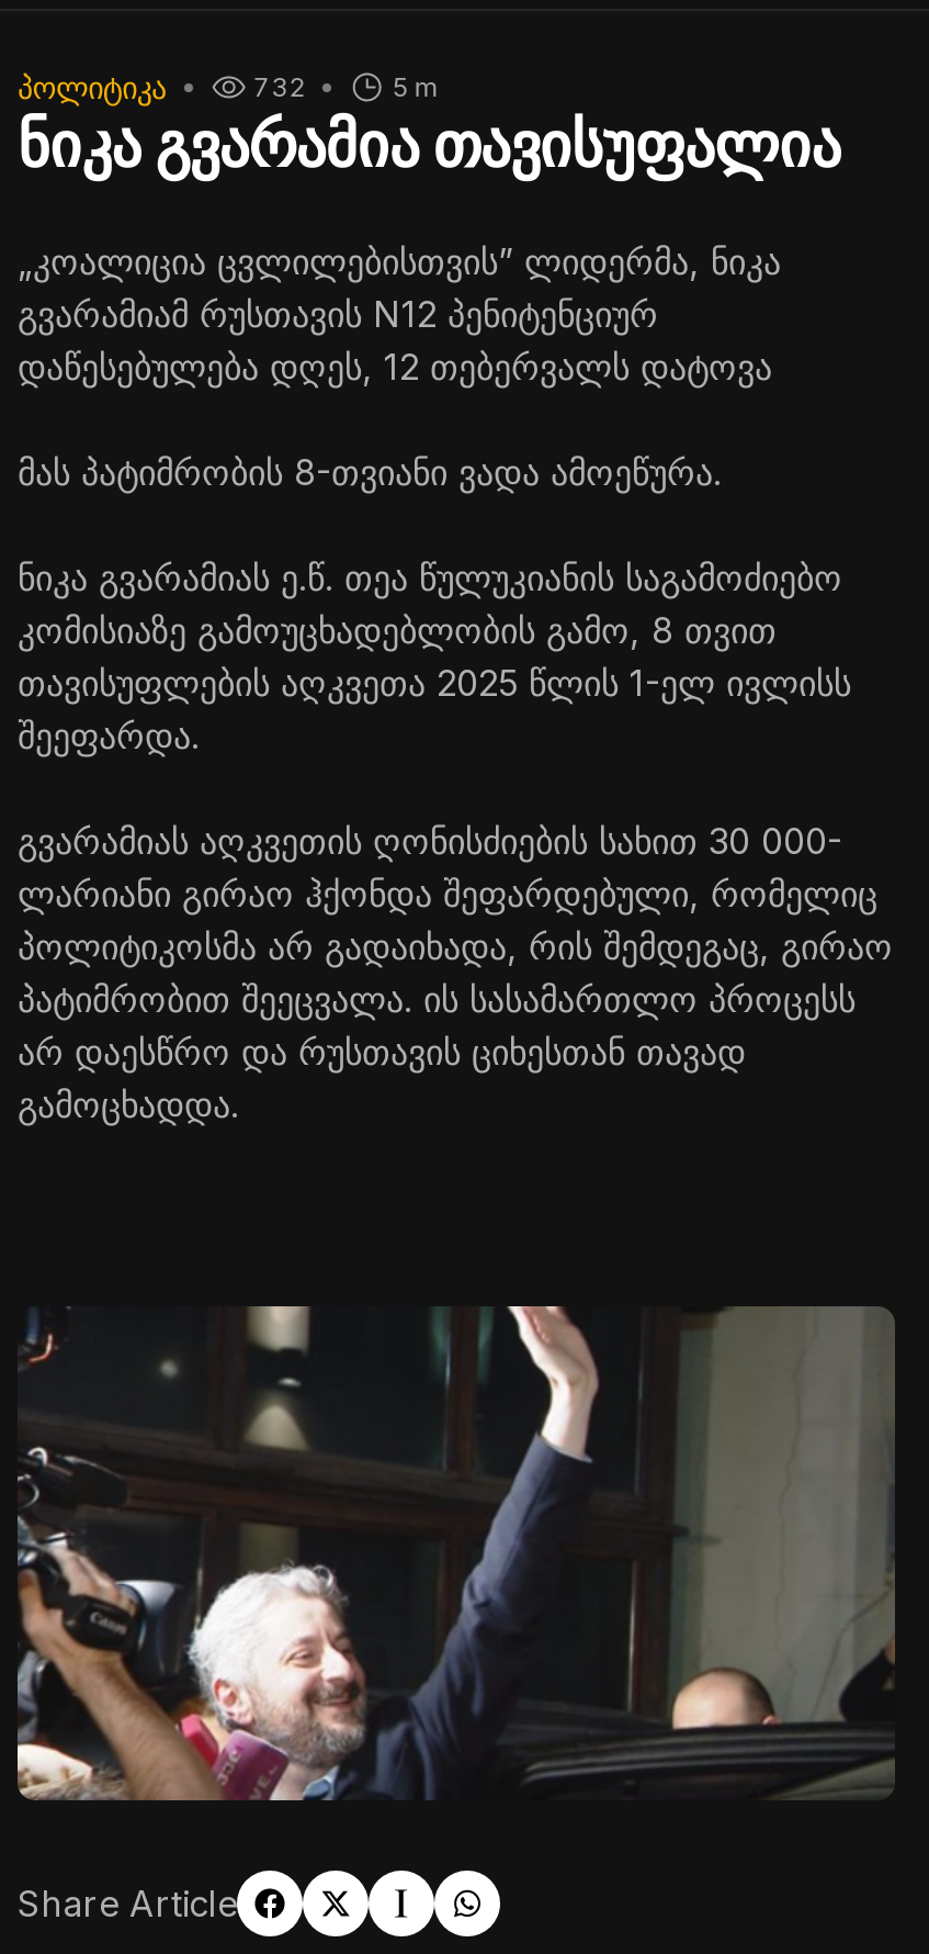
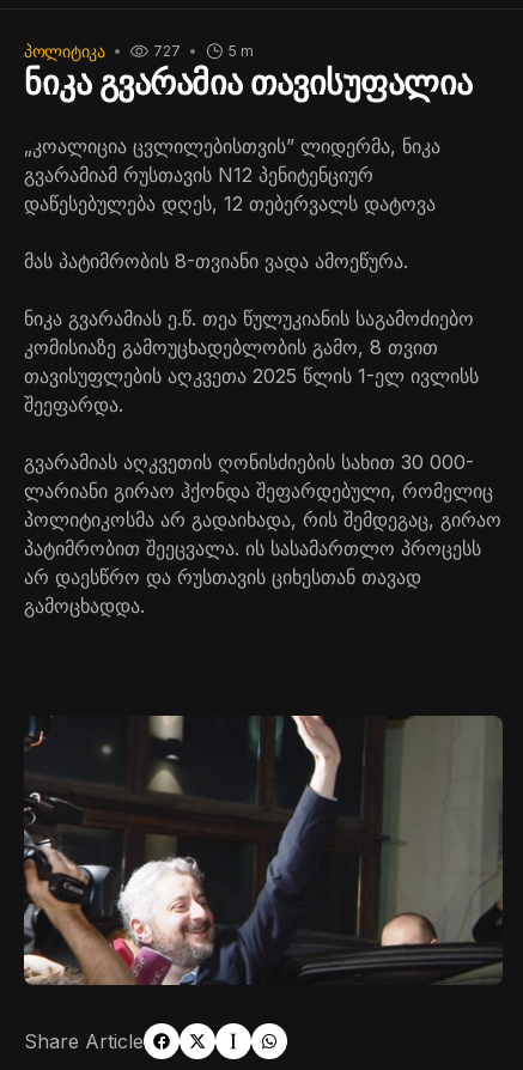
- 732
+ 727
